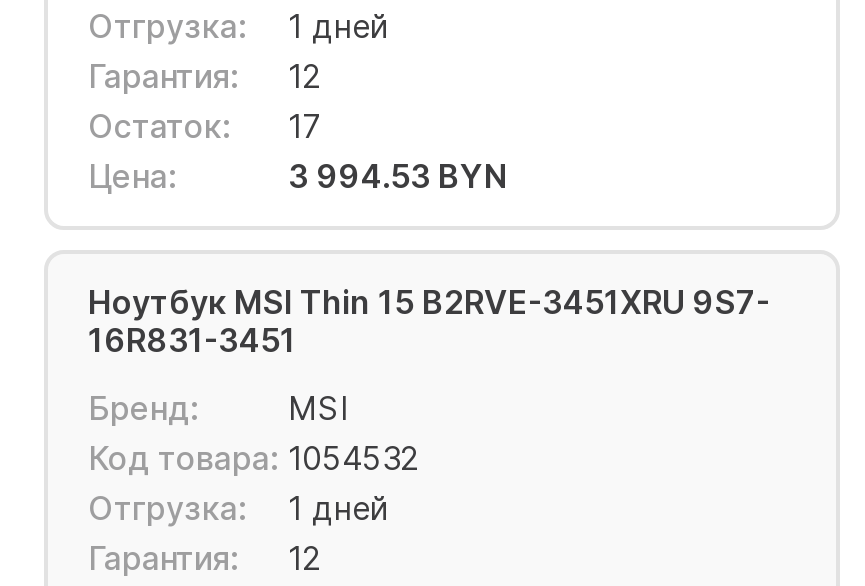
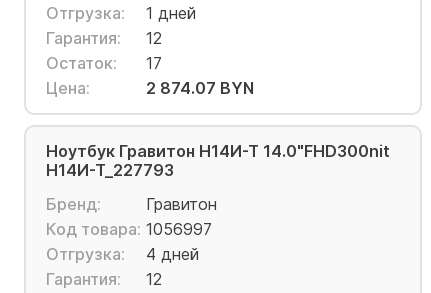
- 3 994.53 BYN
+ 2 874.07 BYN

- Ноутбук MSI Thin 15 B2RVE-3451XRU 9S7-
- 16R831-3451
+ Ноутбук Гравитон Н14И-Т 14.0"FHD300nit
+ Н14И-Т_227793

- MSI
- Код товара: 1054532
+ Гравитон
+ Код товара: 1056997

- Отгрузка: 1 дней
+ Отгрузка: 4 дней
